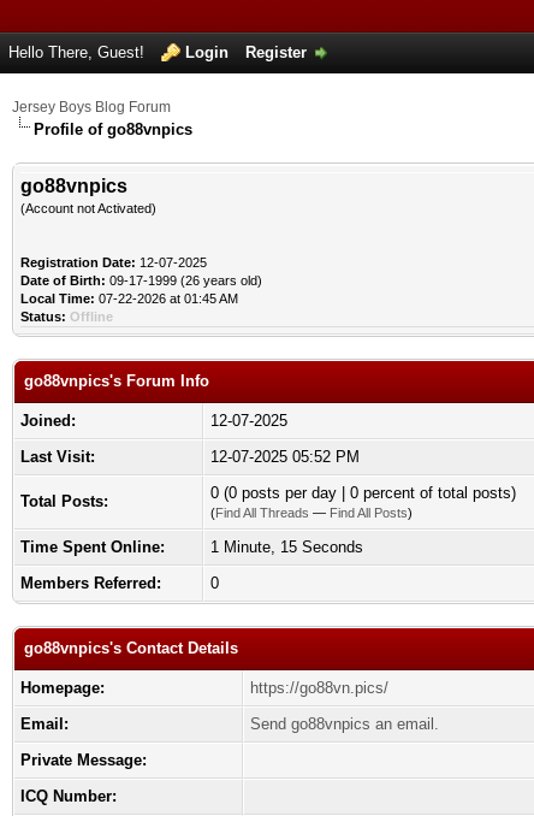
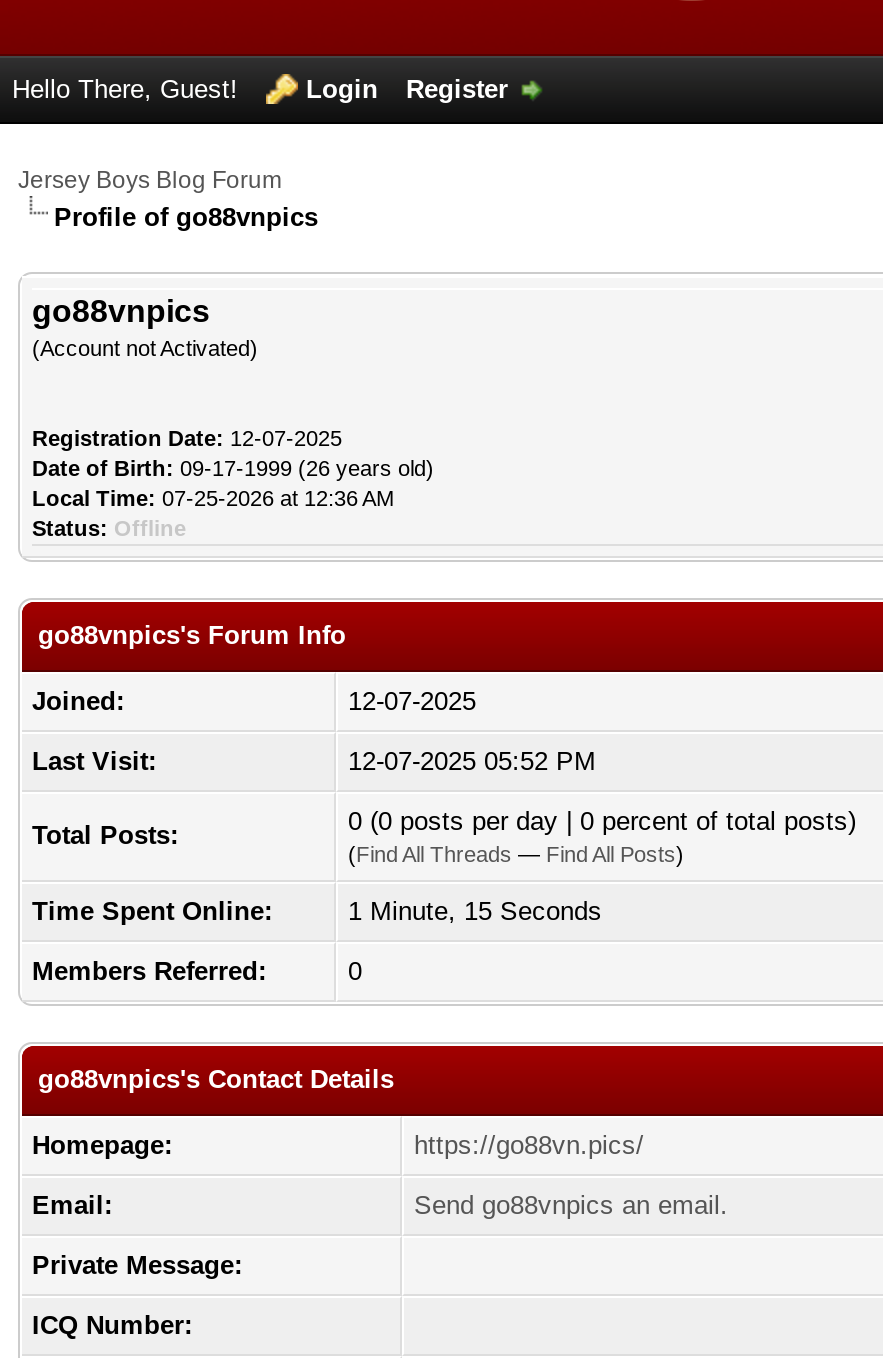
- Local Time: 07-22-2026 at 01:45 AM
+ Local Time: 07-25-2026 at 12:36 AM
